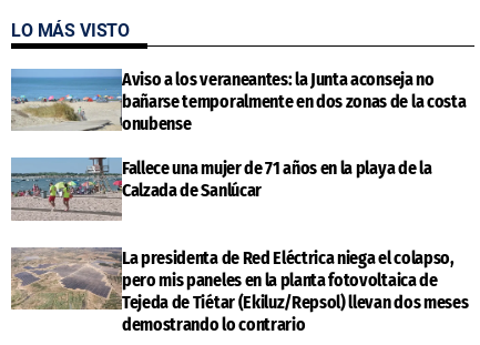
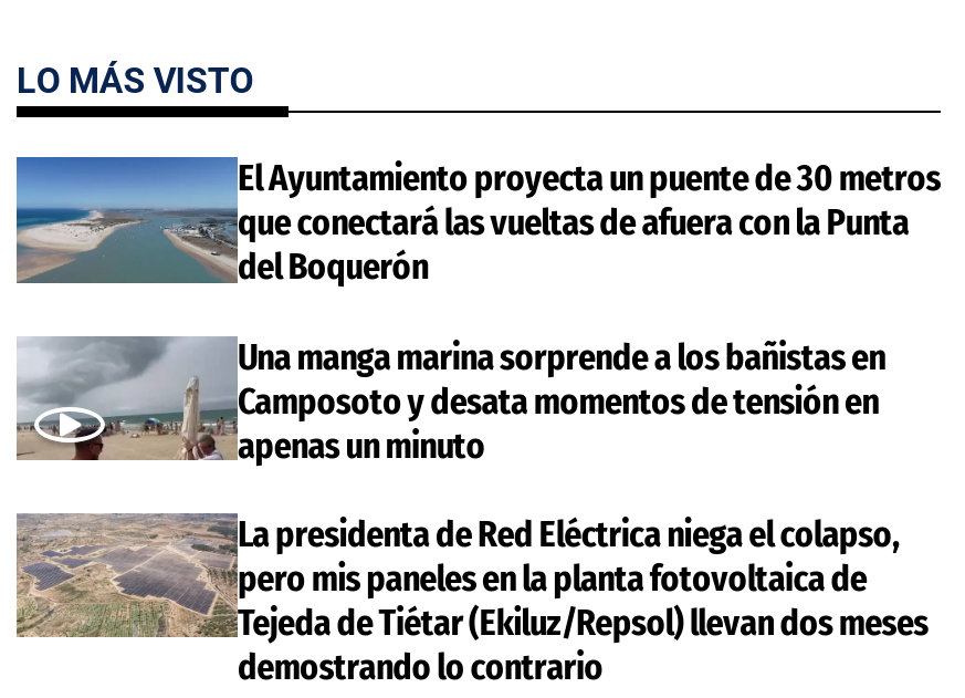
- [image]
- Aviso a los veraneantes: la Junta aconseja no
- bañarse temporalmente en dos zonas de la costa
- onubense
+ [image]
+ El Ayuntamiento proyecta un puente de 30 metros
+ que conectará las vueltas de afuera con la Punta
+ del Boquerón

- [image]
- Fallece una mujer de 71 años en la playa de la
- Calzada de Sanlúcar
+ [image]
+ Una manga marina sorprende a los bañistas en
+ Camposoto y desata momentos de tensión en
+ apenas un minuto
